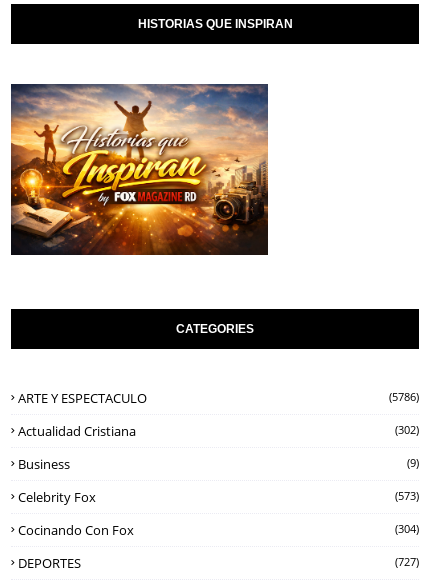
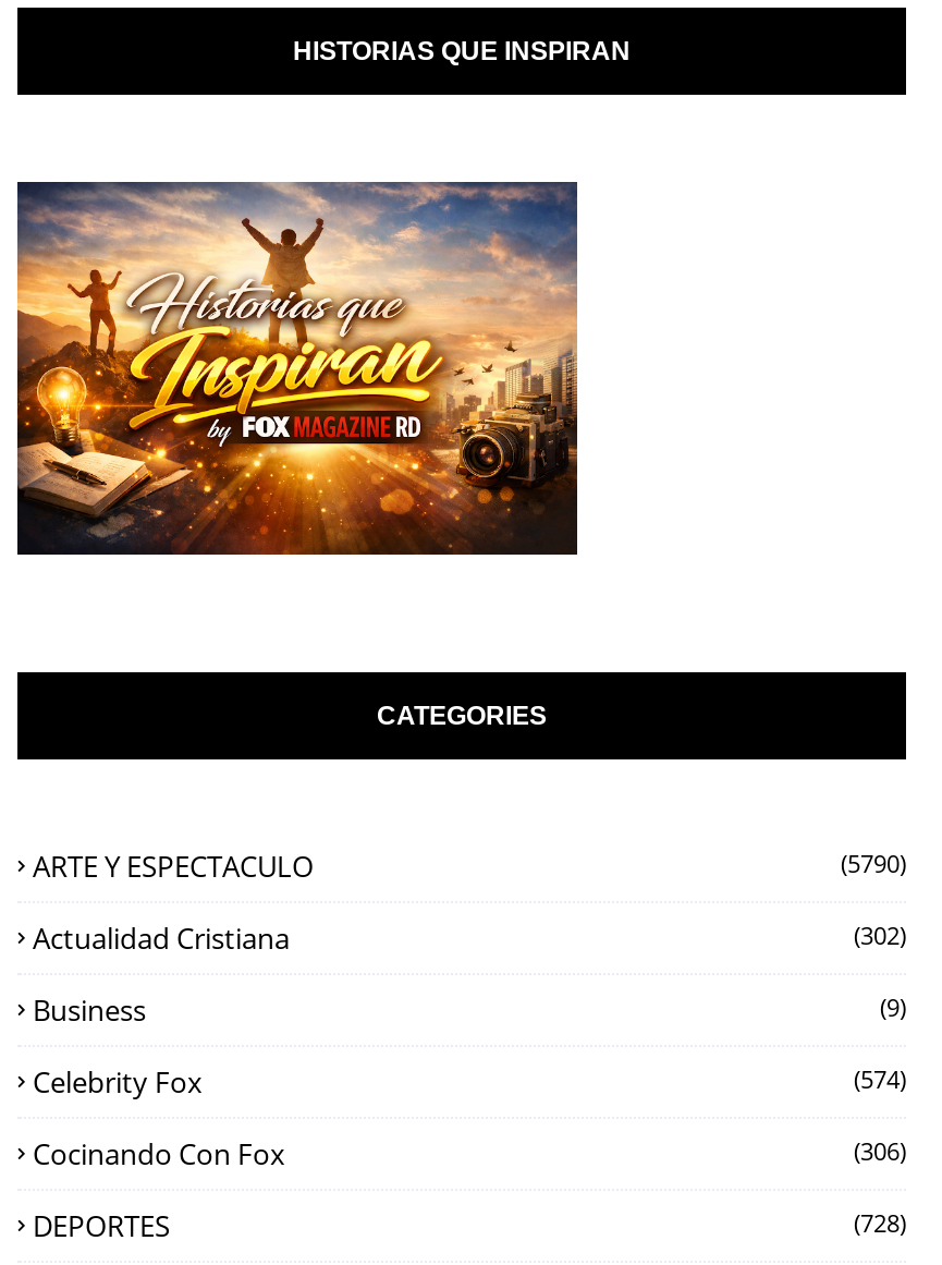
- (5786)
+ (5790)

- (573)
+ (574)

- (304)
+ (306)

- (727)
+ (728)
